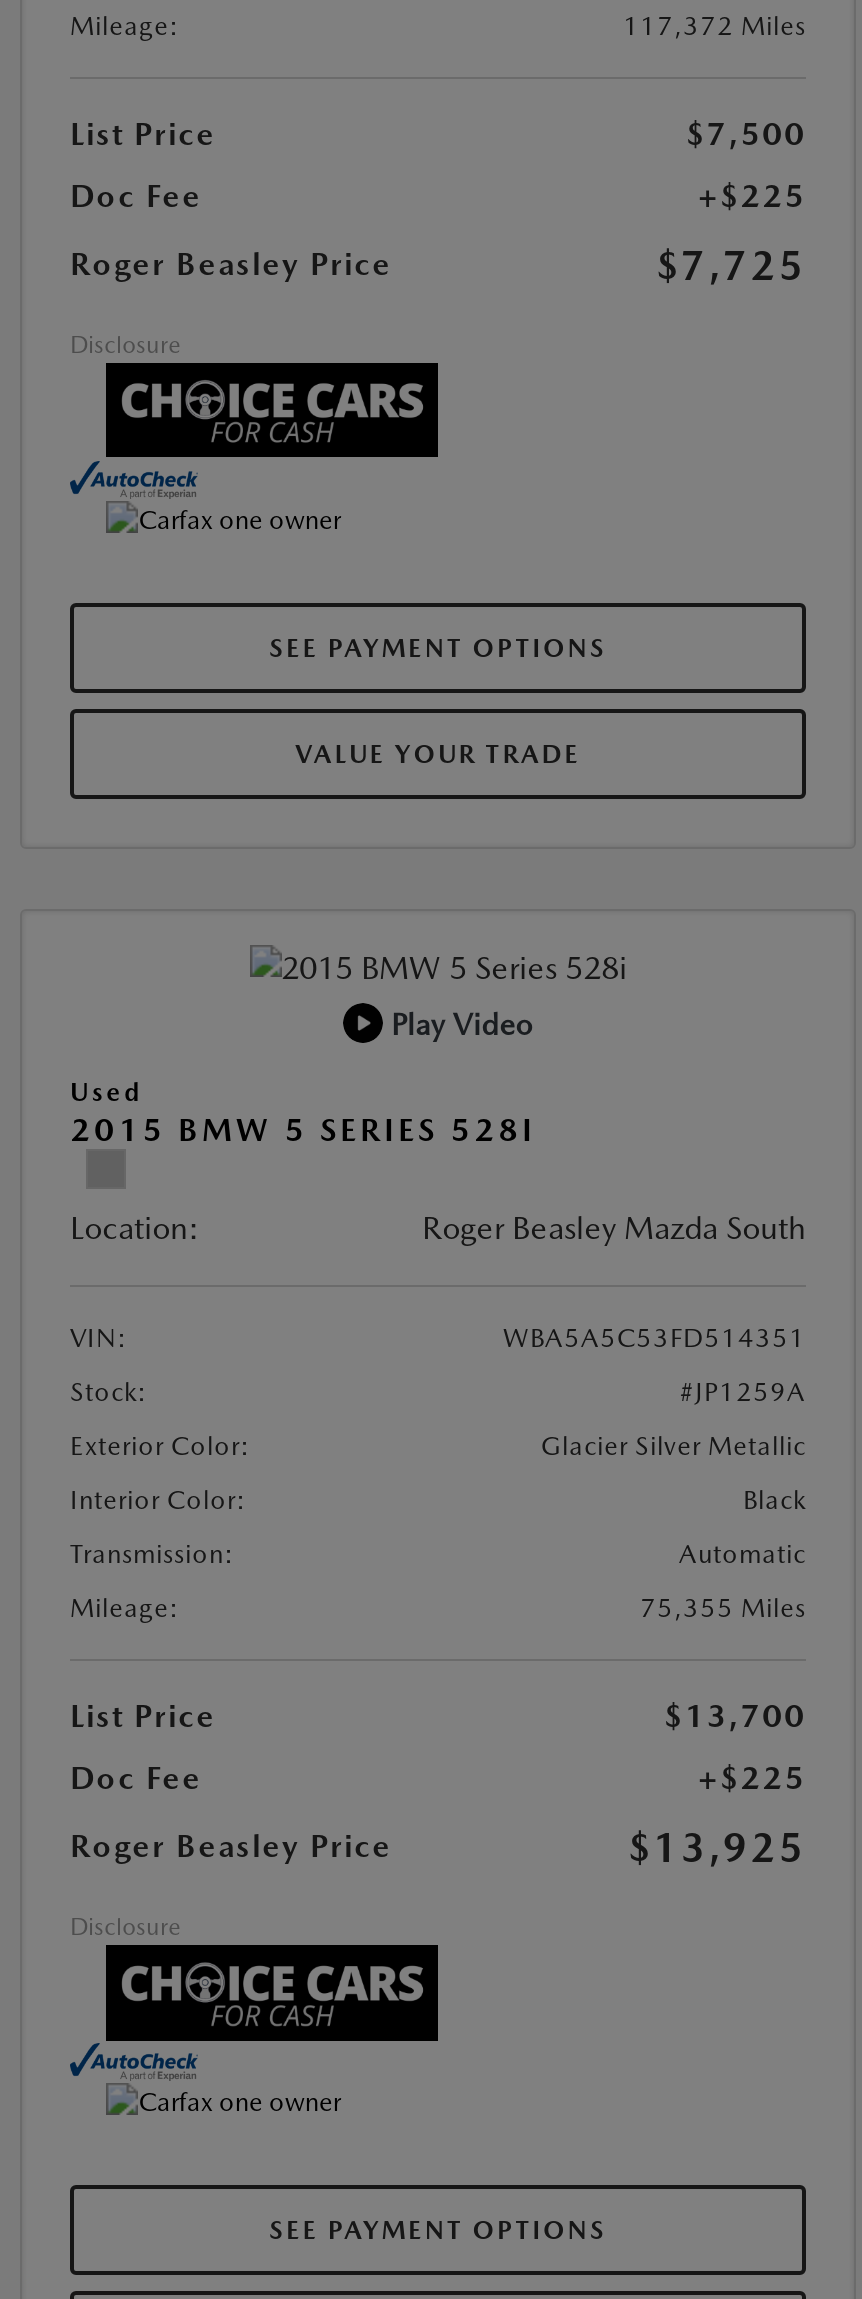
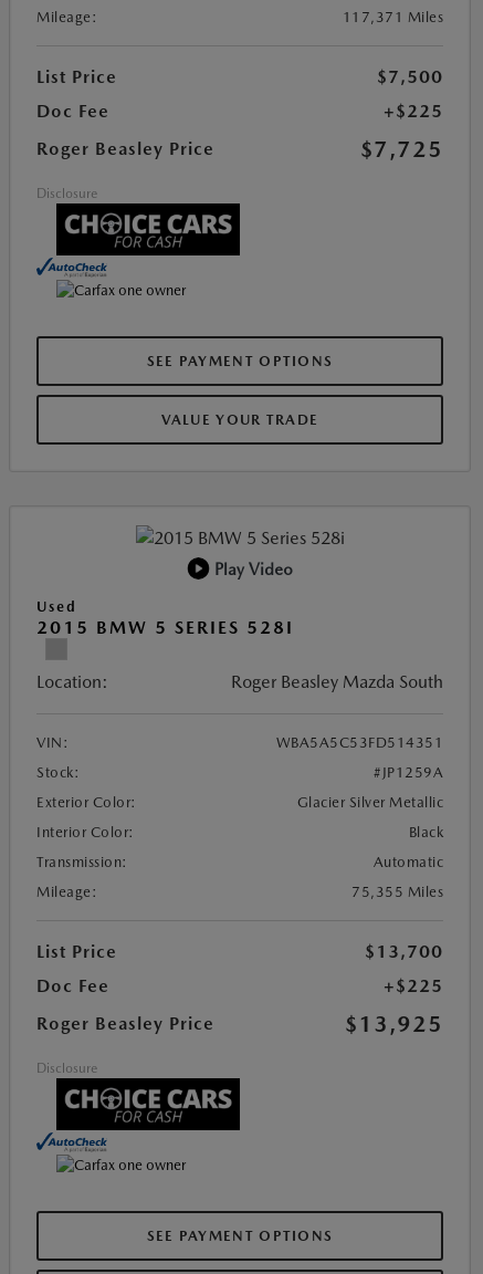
- 117,372 Miles
+ 117,371 Miles
